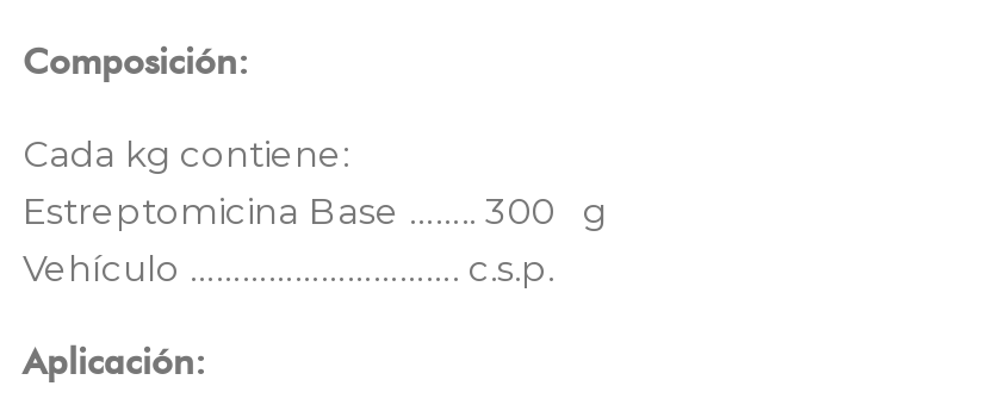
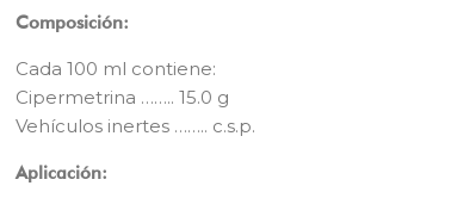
- Cada kg contiene:
- Estreptomicina Base …….. 300 g
- Vehículo …………………………. c.s.p.
+ Cada 100 ml contiene:
+ Cipermetrina …….. 15.0 g
+ Vehículos inertes …….. c.s.p.
